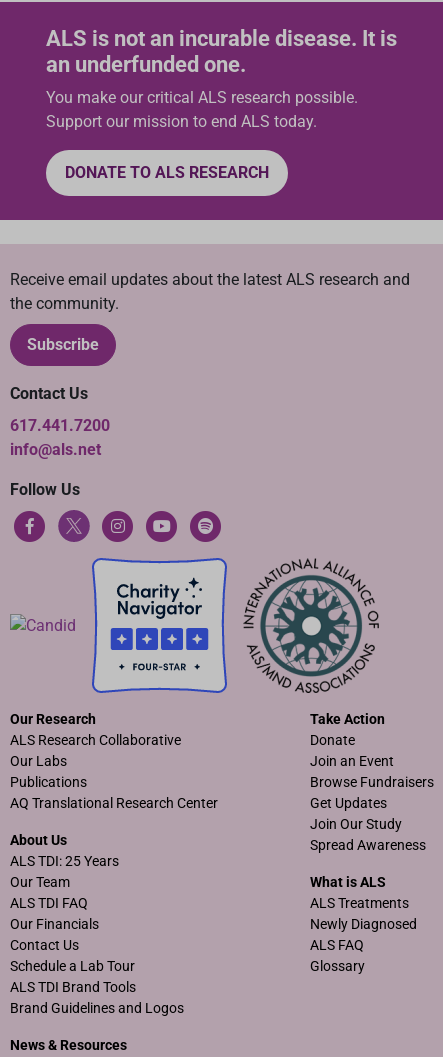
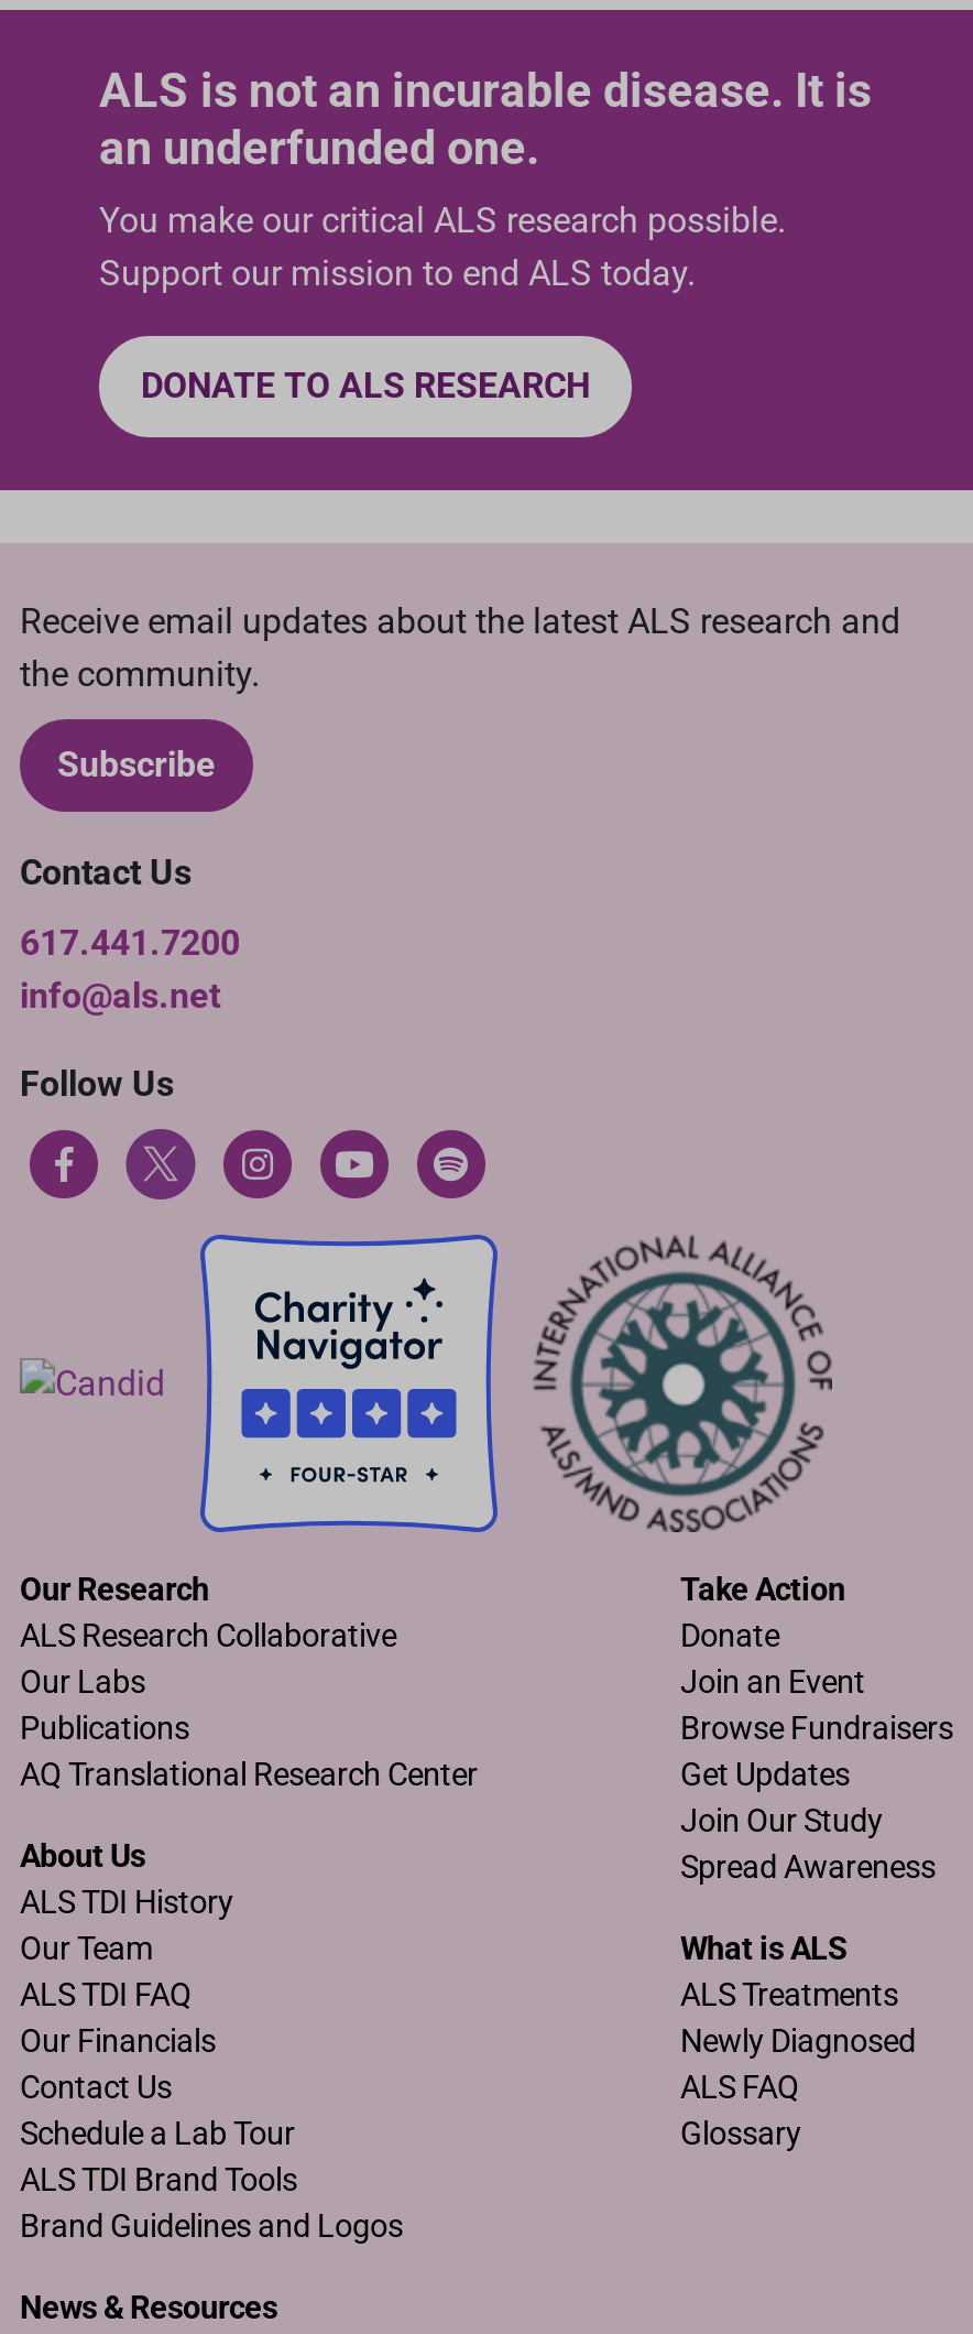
- ALS TDI: 25 Years
+ ALS TDI History
